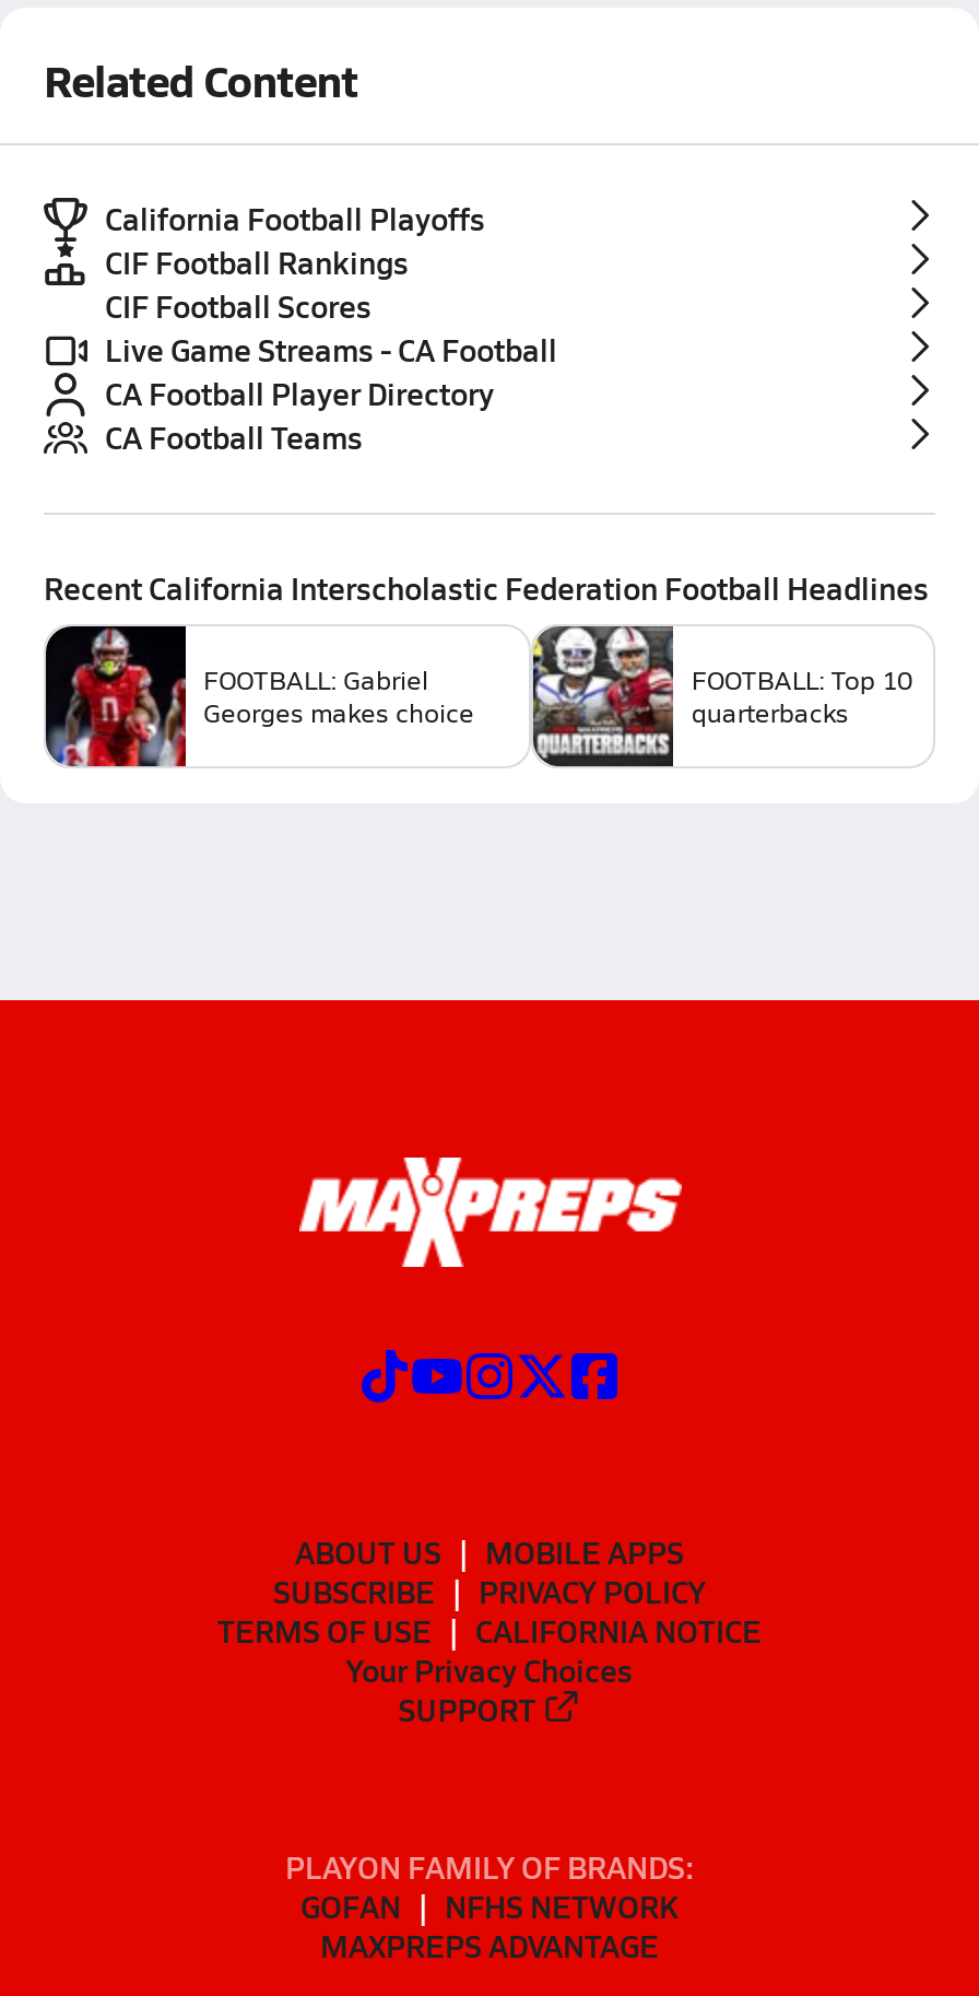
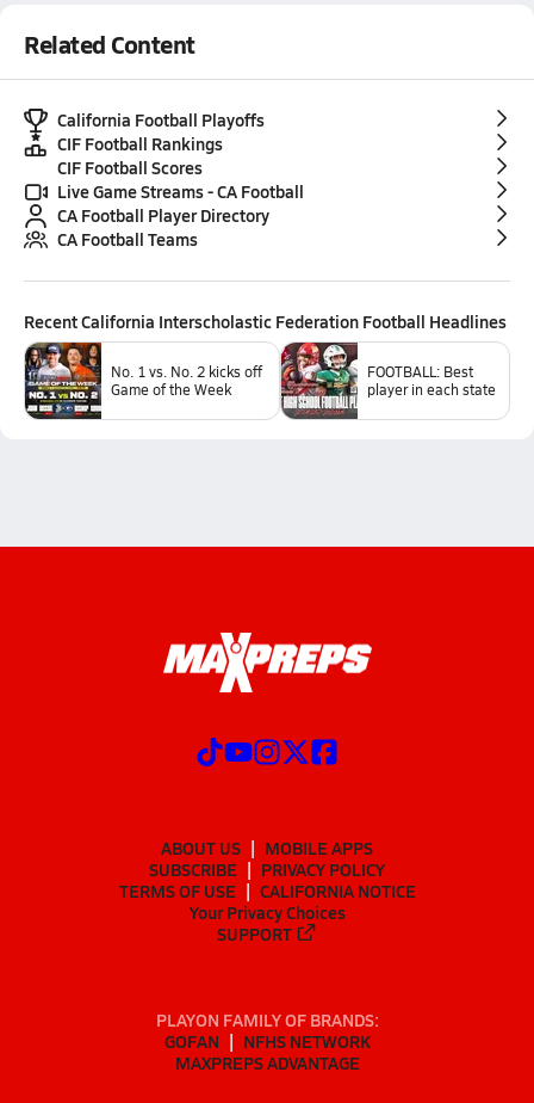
- [image]
- FOOTBALL: Gabriel
- Georges makes choice
+ [image]
+ No. 1 vs. No. 2 kicks off
+ Game of the Week

- [image]
- FOOTBALL: Top 10
- quarterbacks
+ [image]
+ FOOTBALL: Best
+ player in each state
